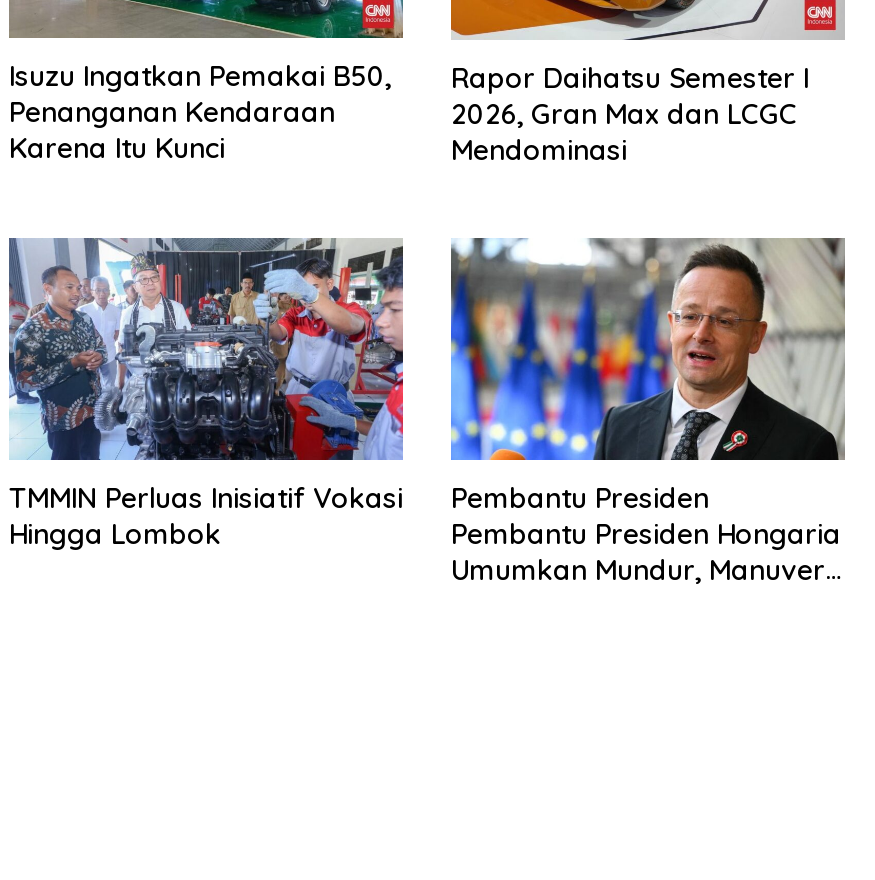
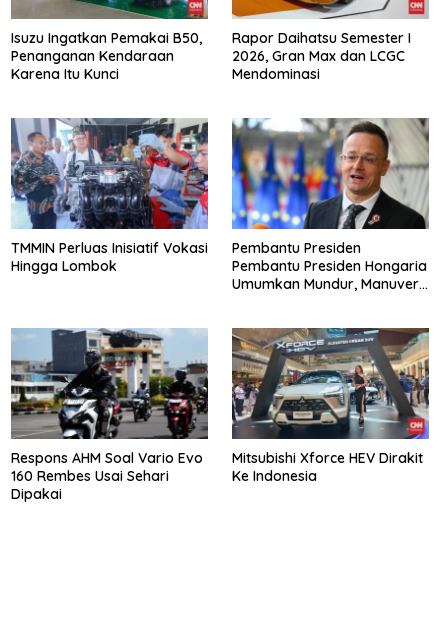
+ [image]
+ Respons AHM Soal Vario Evo
+ 160 Rembes Usai Sehari
+ Dipakai

+ [image]
+ Mitsubishi Xforce HEV Dirakit
+ Ke Indonesia
